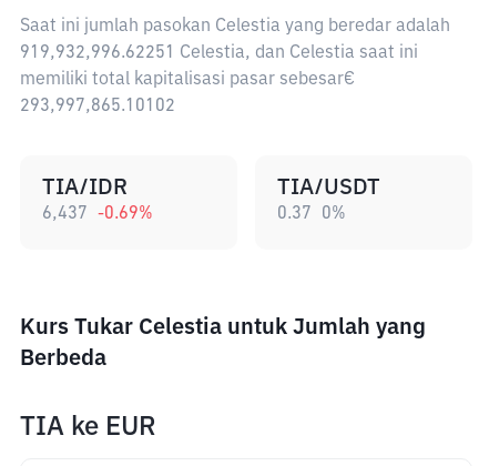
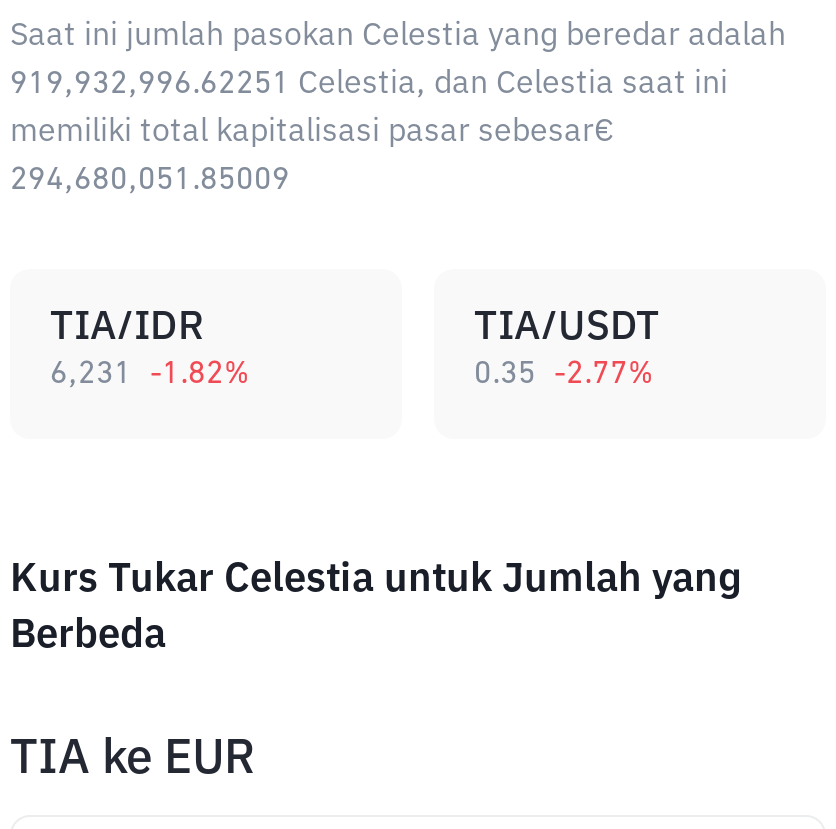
- 293,997,865.10102
+ 294,680,051.85009

- 6,437 -0.69%
+ 6,231 -1.82%

- 0.37 0%
+ 0.35 -2.77%
